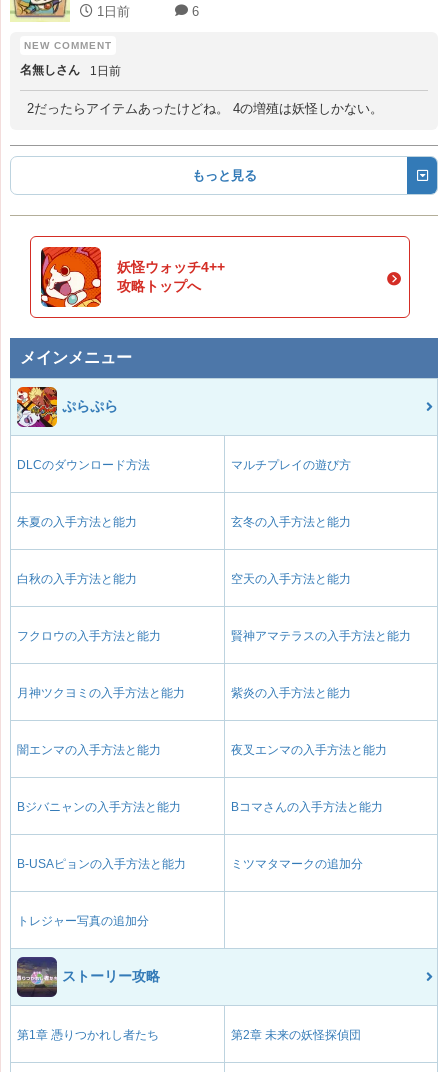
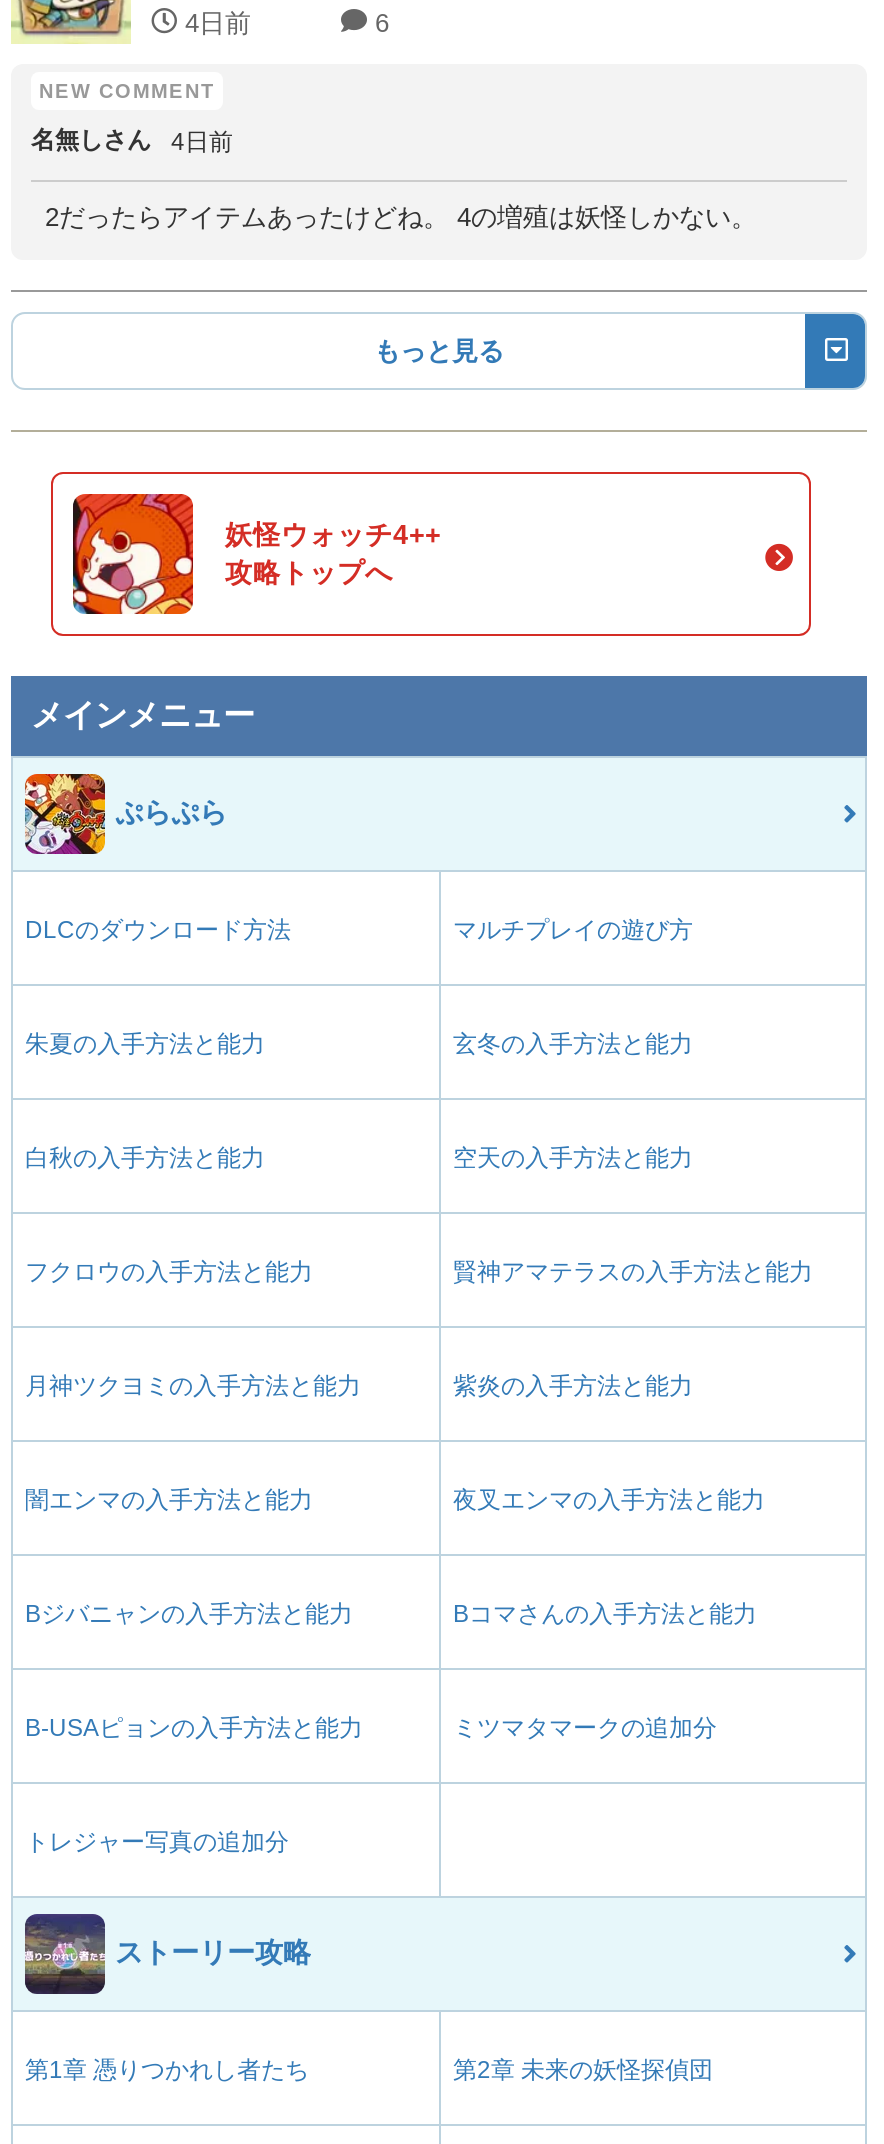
- 1日前
+ 4日前

- 名無しさん 1日前
+ 名無しさん 4日前
